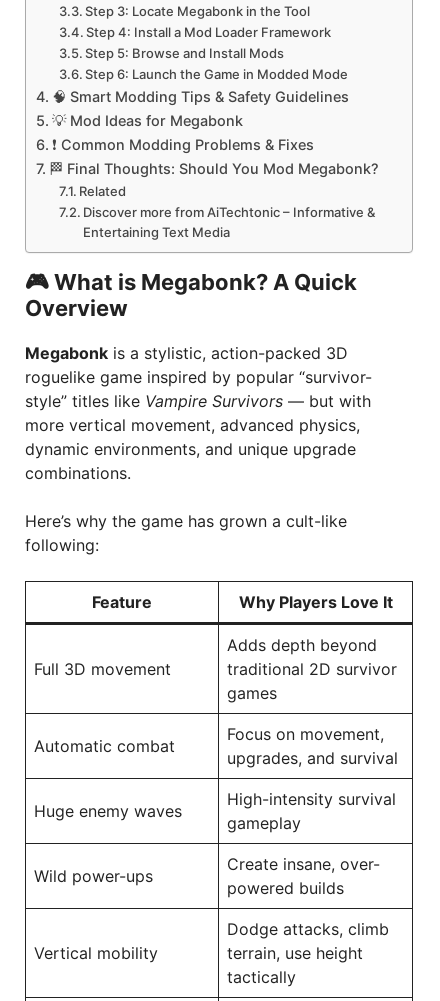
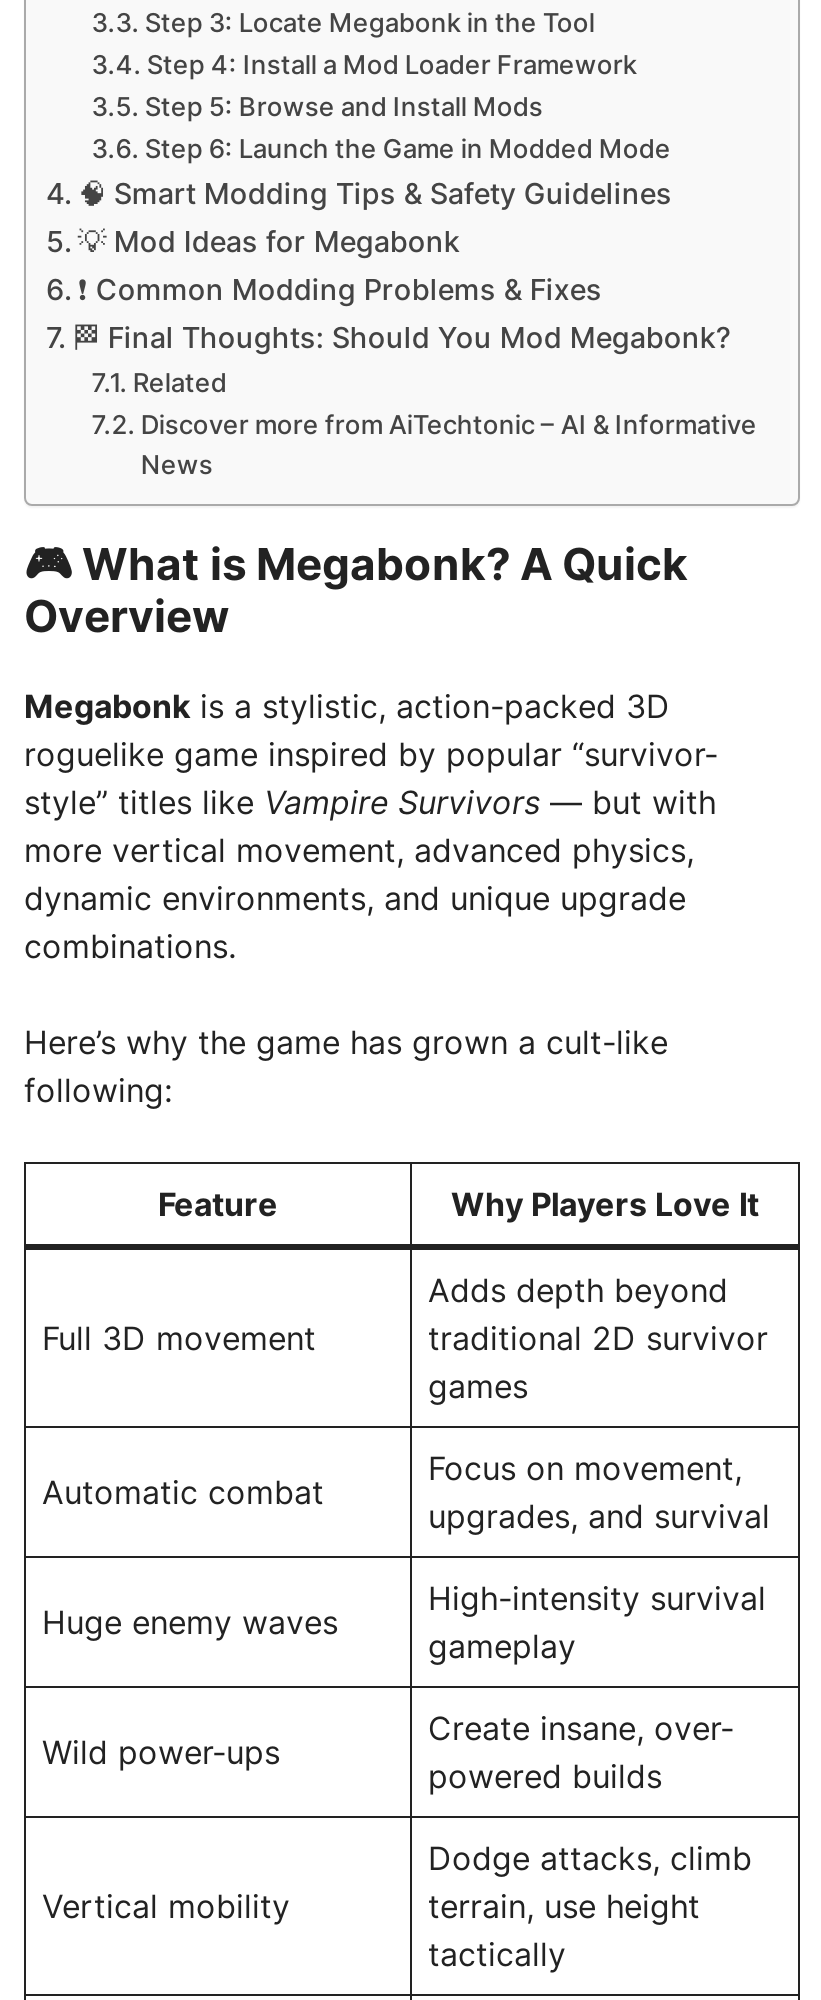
- Discover more from AiTechtonic – Informative &
- Entertaining Text Media
+ Discover more from AiTechtonic – AI & Informative
+ News
